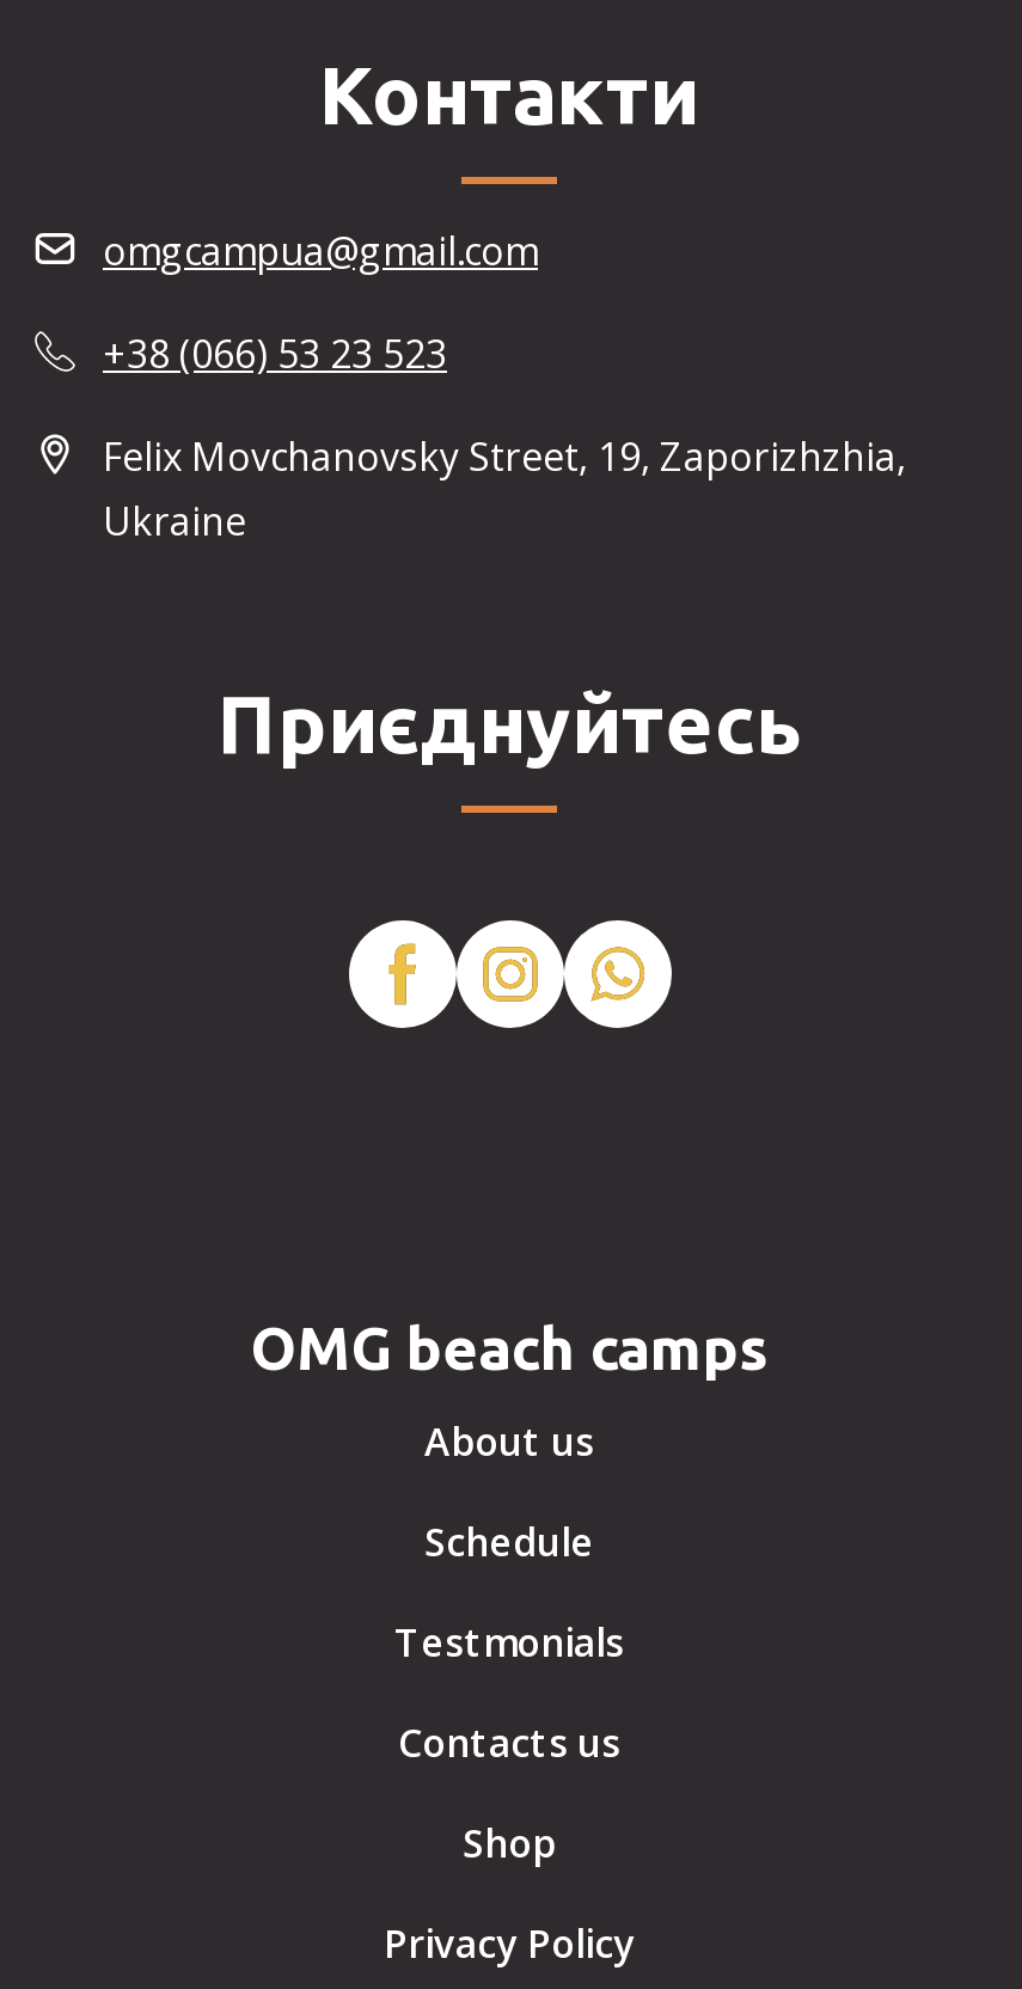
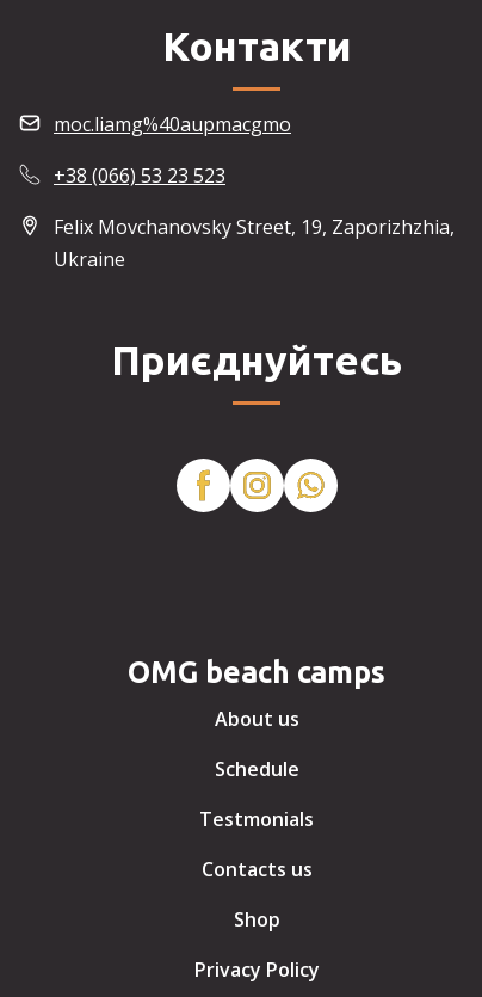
- omgcampua@gmail.com
+ moc.liamg%40aupmacgmo
